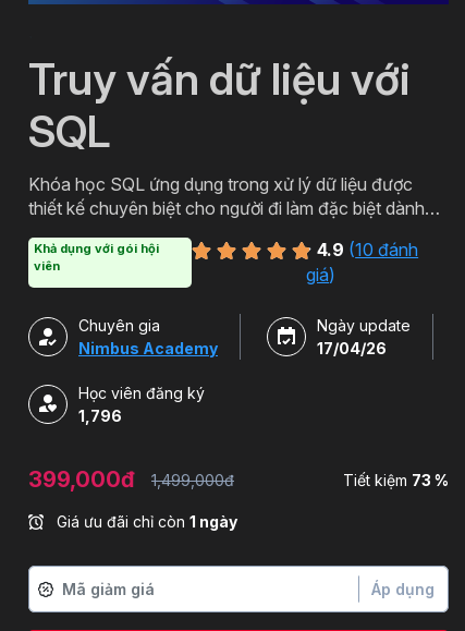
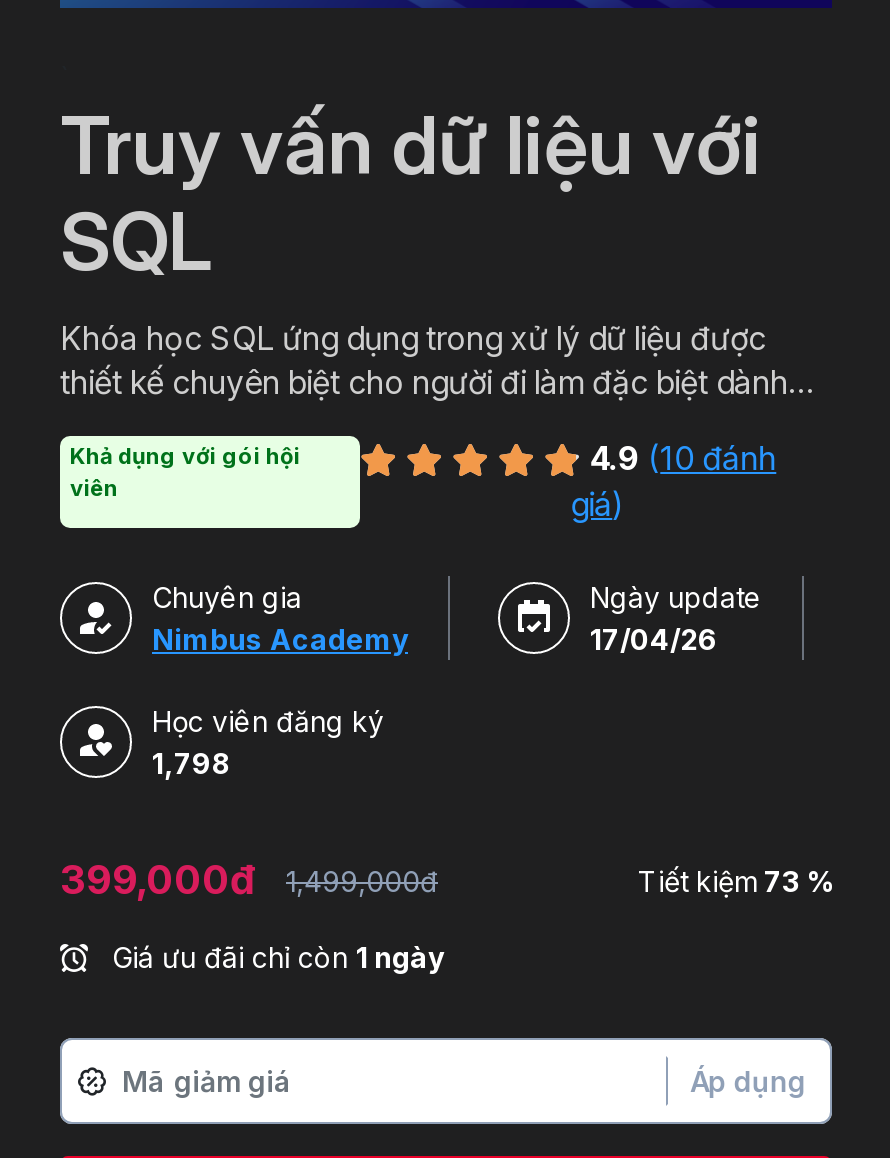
- 1,796
+ 1,798
